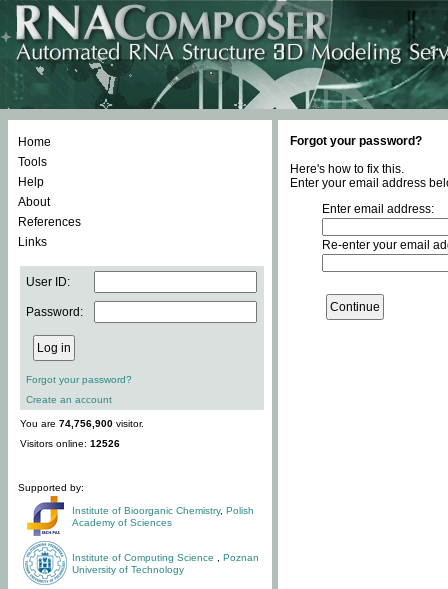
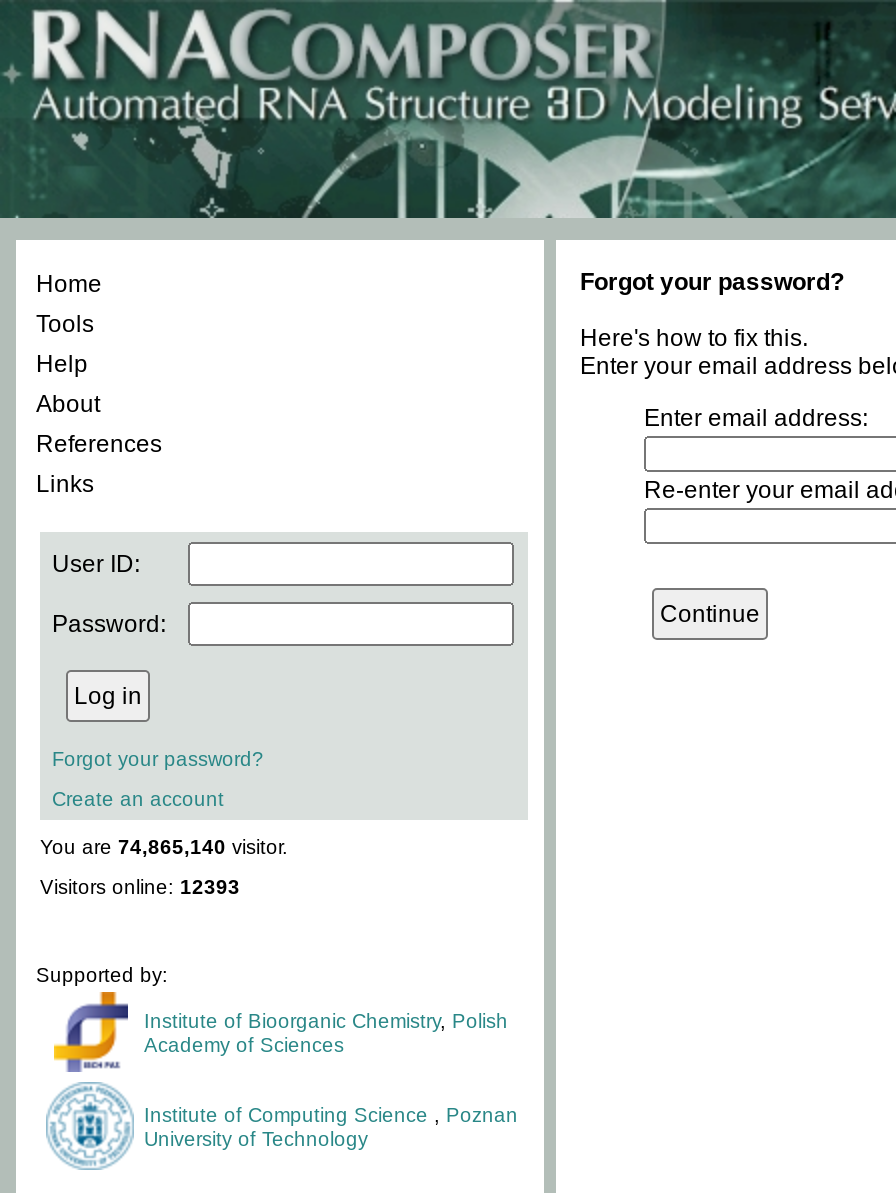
- You are 74,756,900 visitor.
+ You are 74,865,140 visitor.

- Visitors online: 12526
+ Visitors online: 12393
